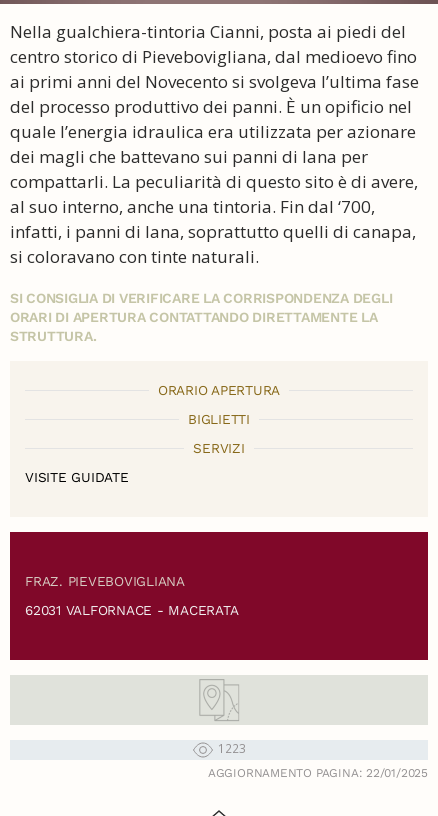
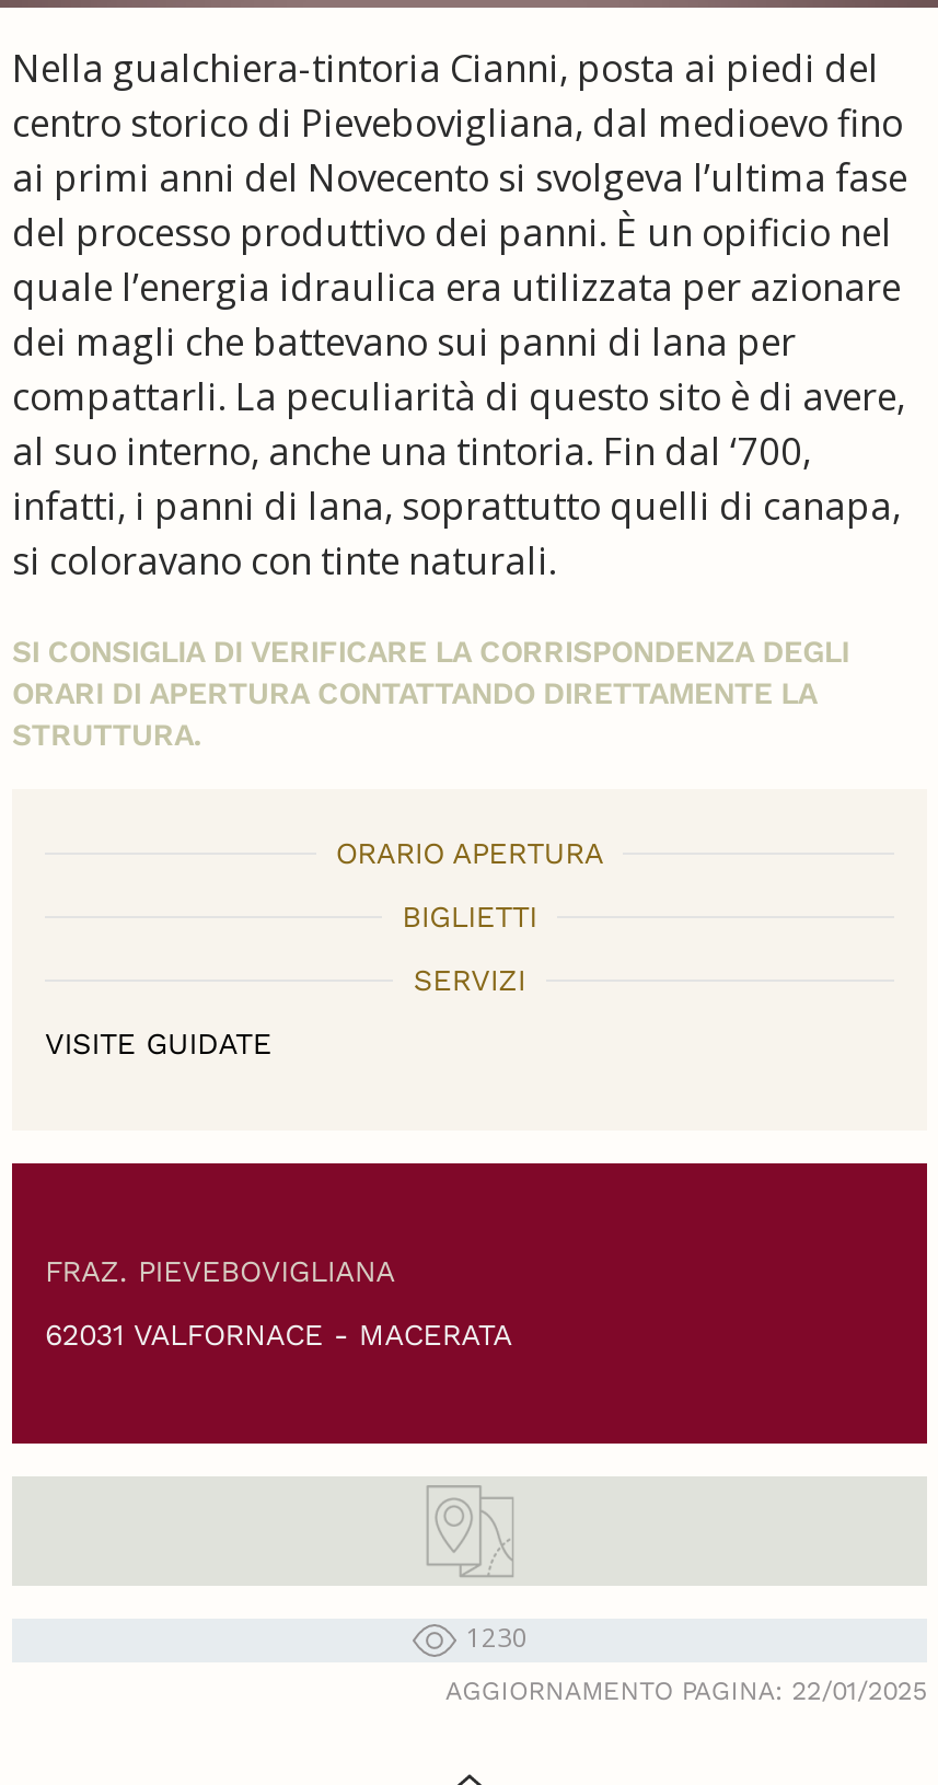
- 1223
+ 1230
